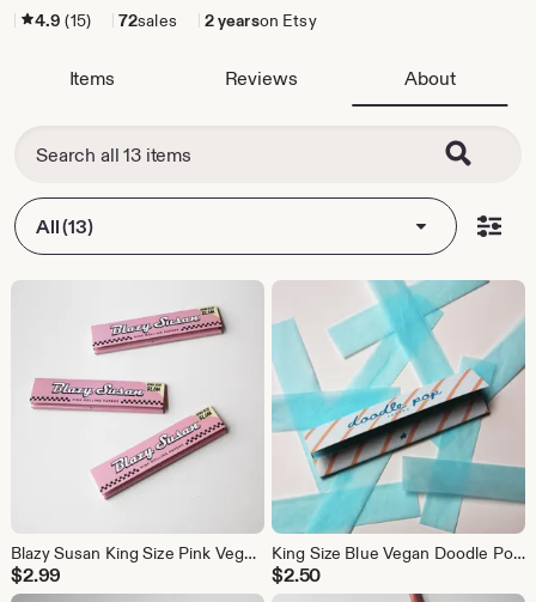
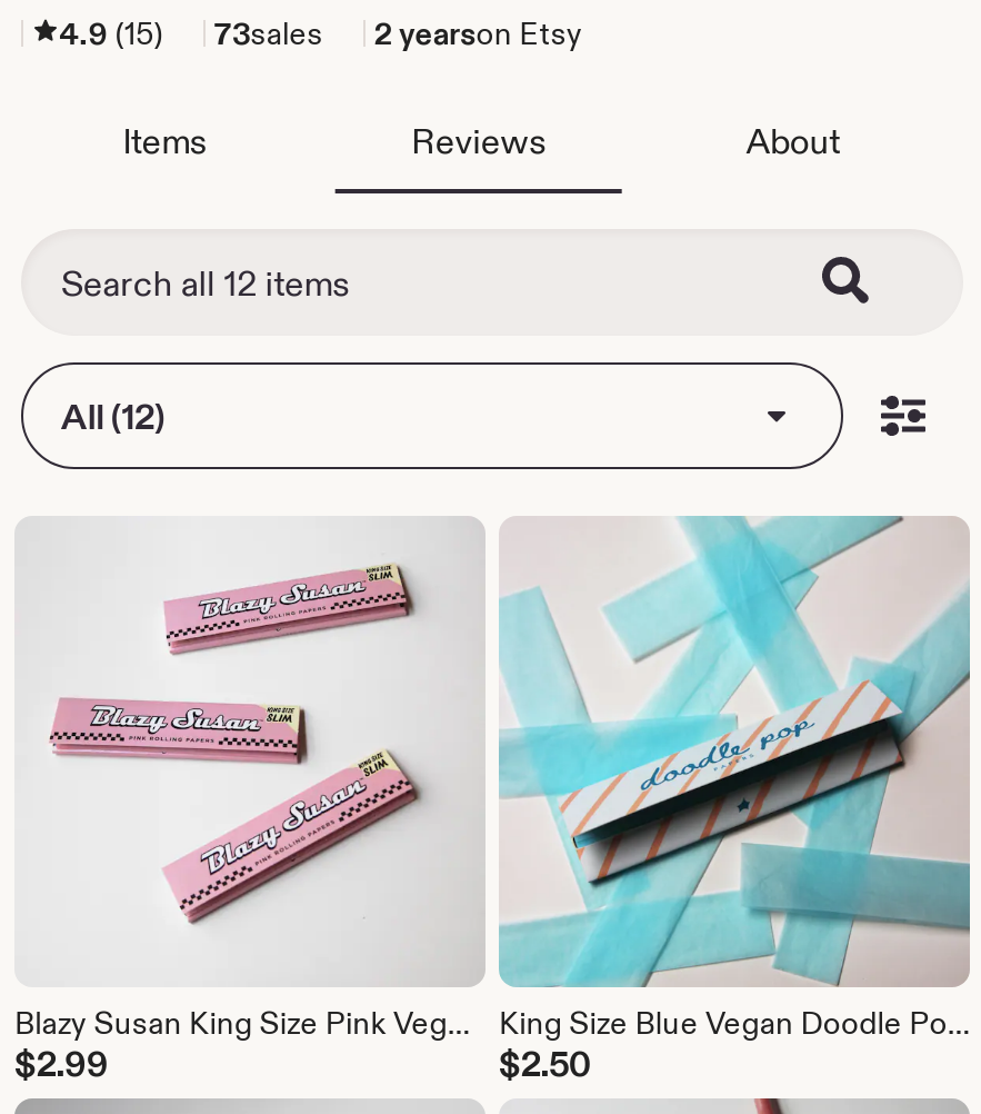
- 4.9 (15) 72sales 2 yearson Etsy
+ 4.9 (15) 73sales 2 yearson Etsy

- All (13)
+ All (12)
